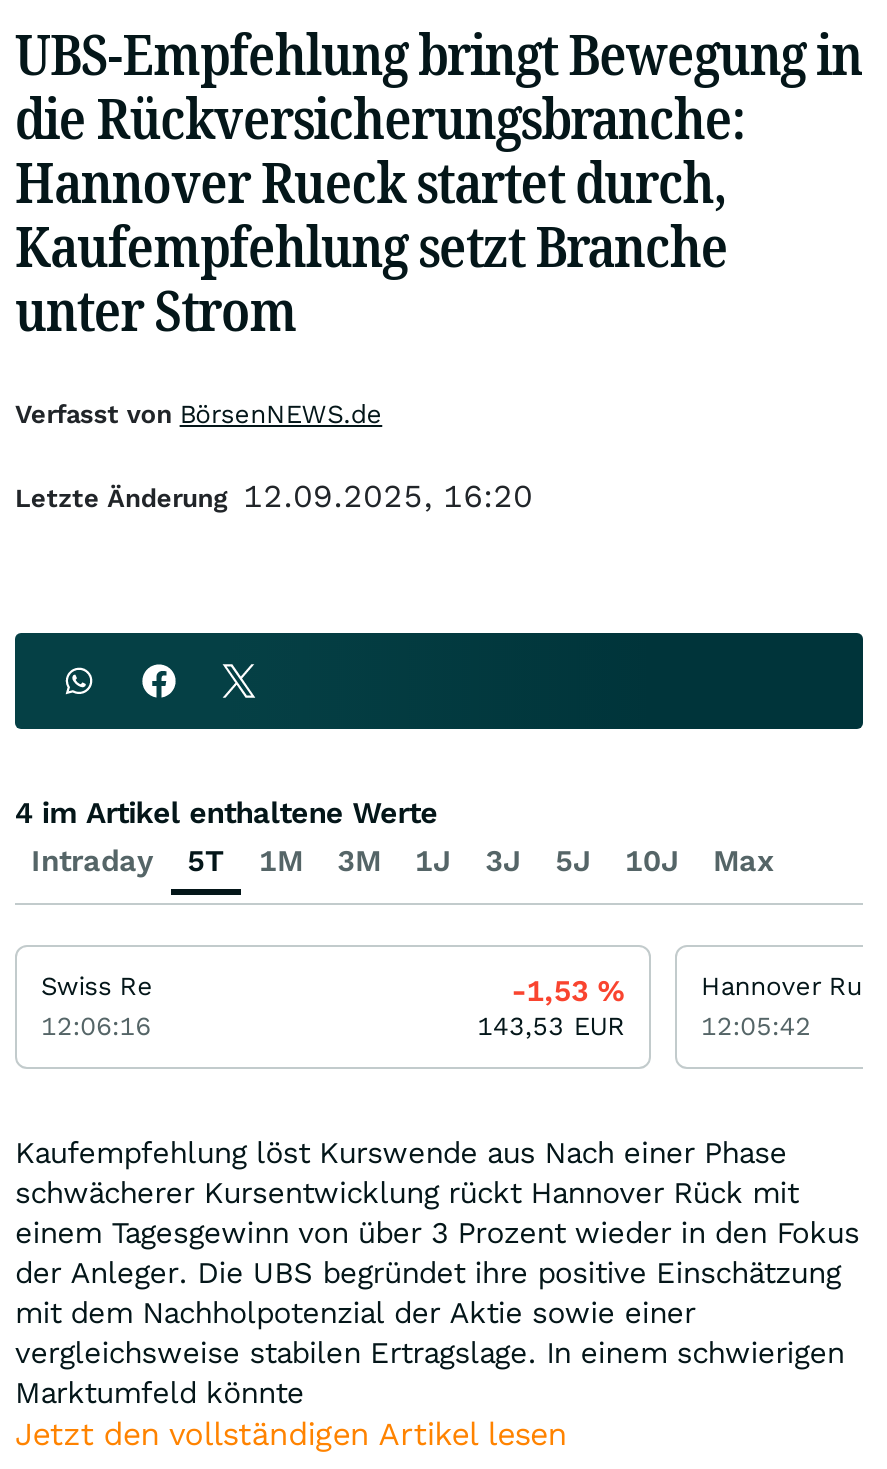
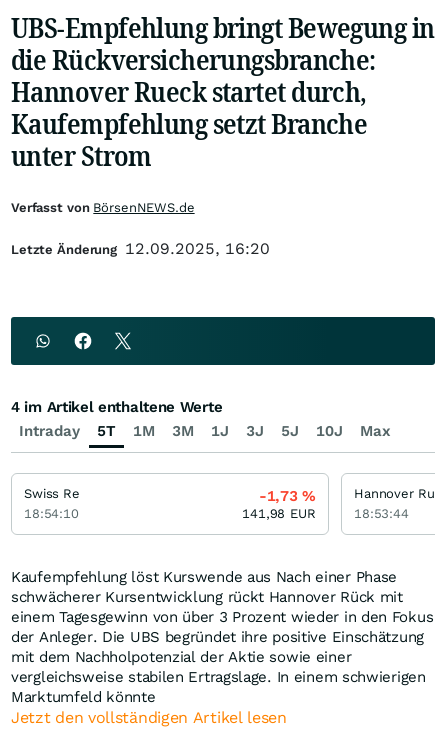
- -1,53%
+ -1,73%

- 12:06:16
+ 18:54:10

- 143,53 EUR
+ 141,98 EUR

- 12:05:42
+ 18:53:44
